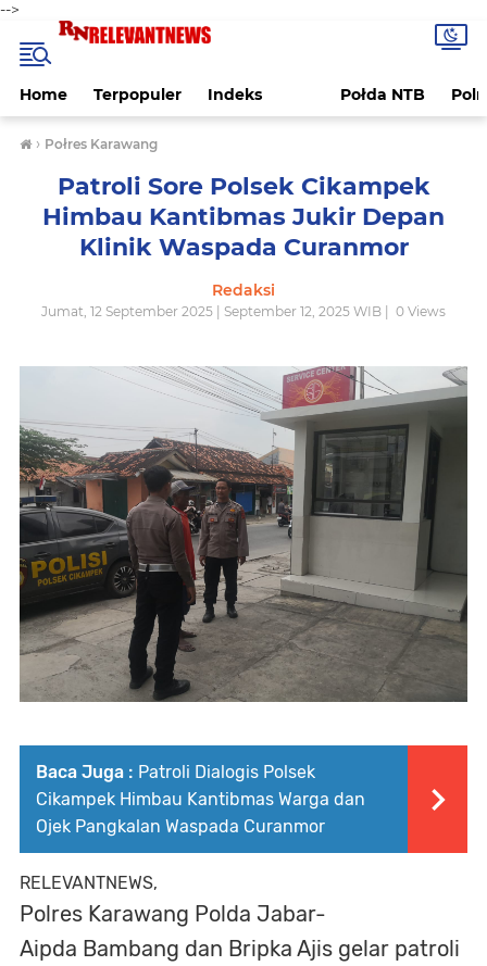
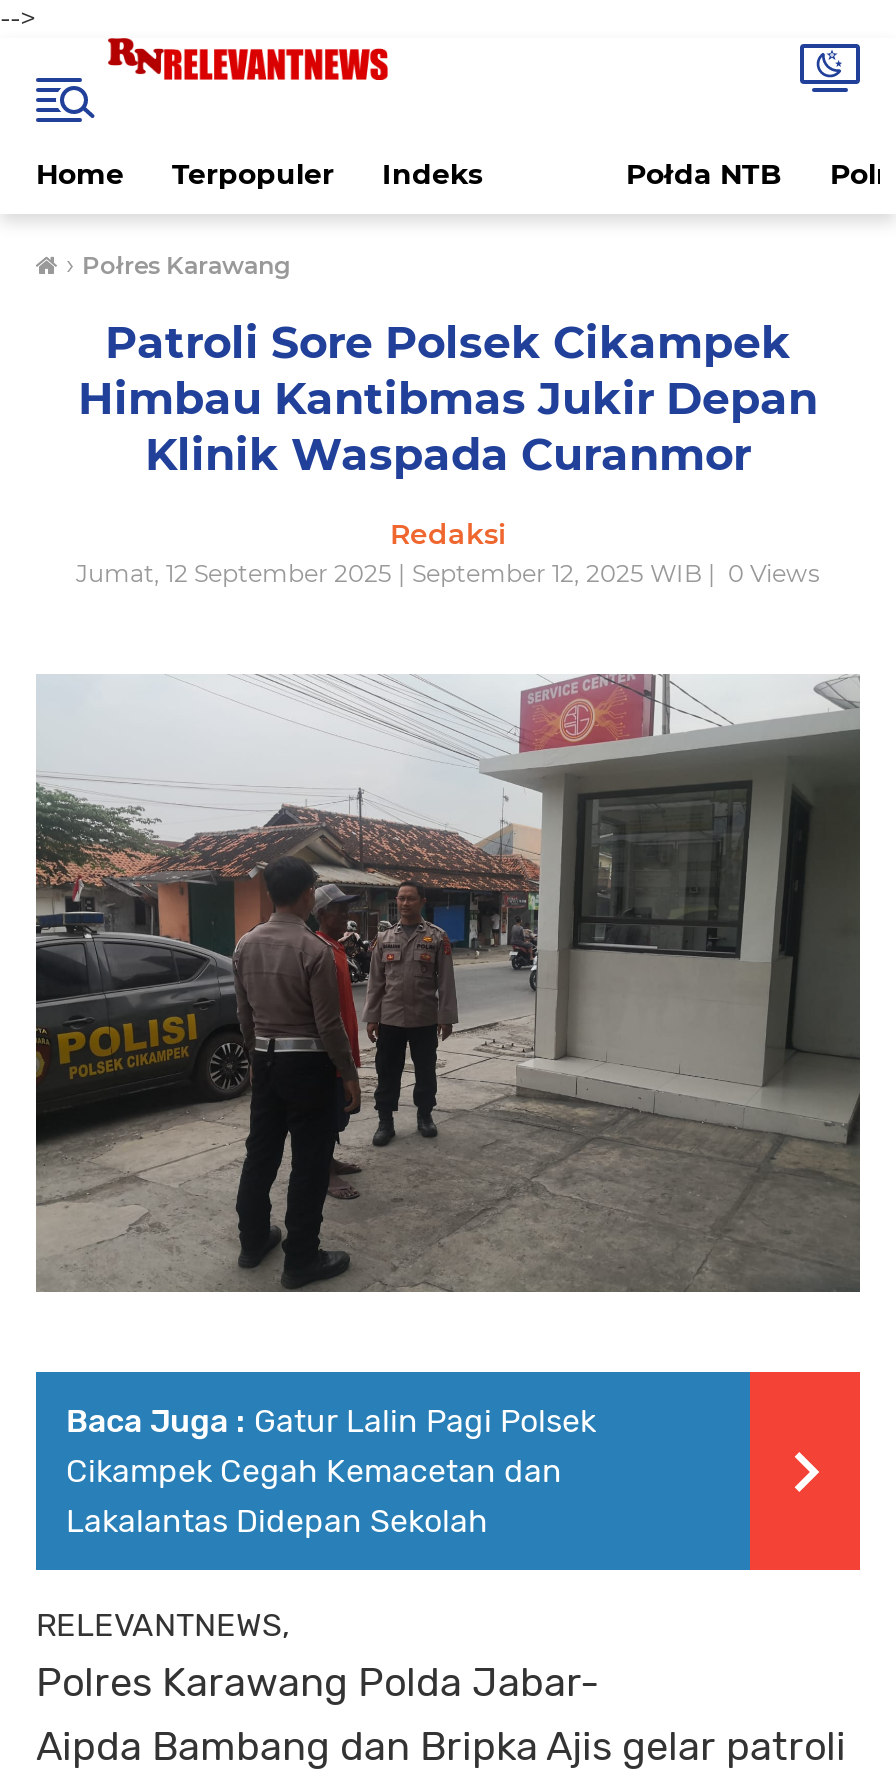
- Baca Juga : Patroli Dialogis Polsek
- Cikampek Himbau Kantibmas Warga dan
- Ojek Pangkalan Waspada Curanmor
+ Baca Juga : Gatur Lalin Pagi Polsek
+ Cikampek Cegah Kemacetan dan
+ Lakalantas Didepan Sekolah
